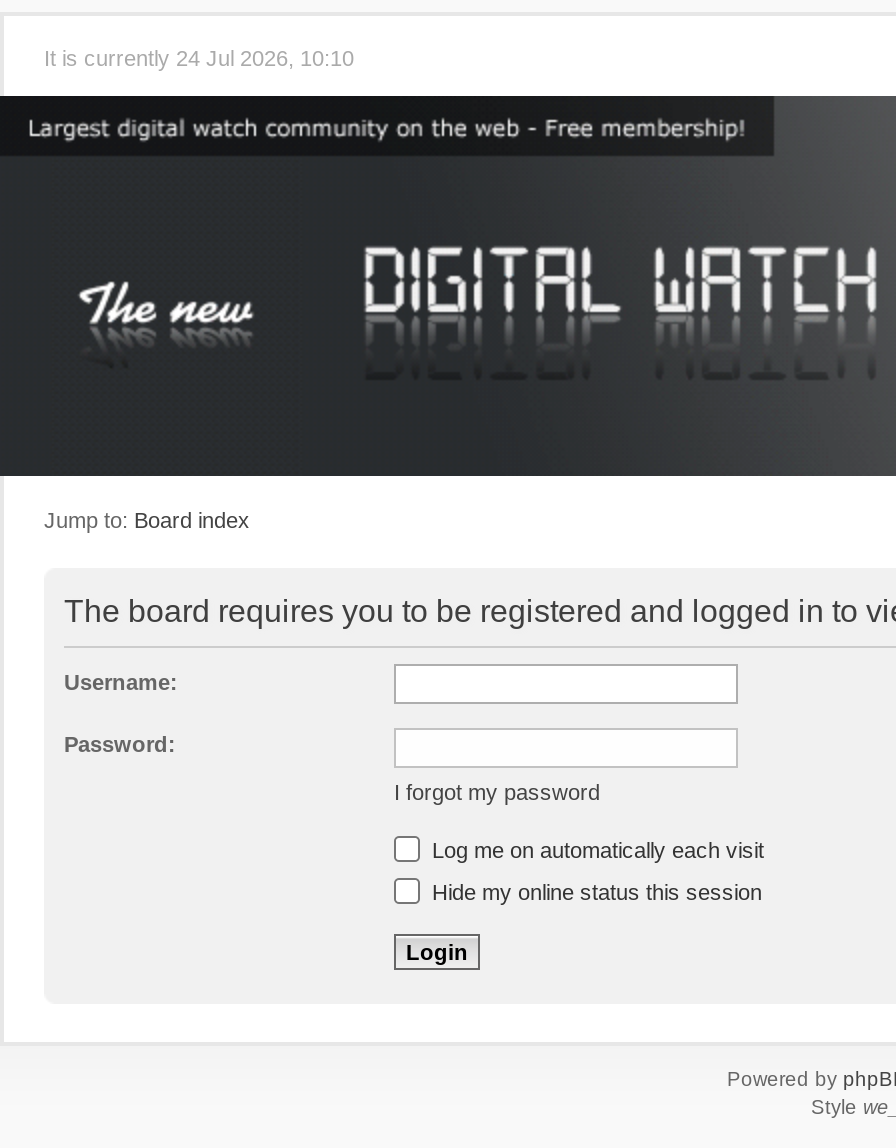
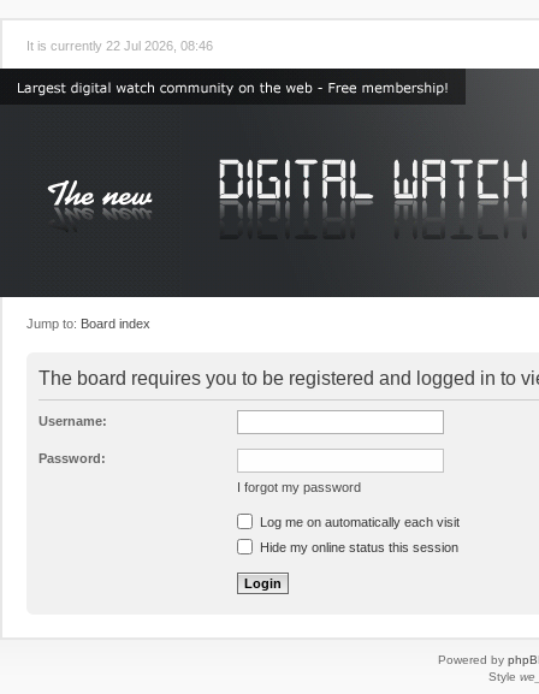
- It is currently 24 Jul 2026, 10:10
+ It is currently 22 Jul 2026, 08:46
